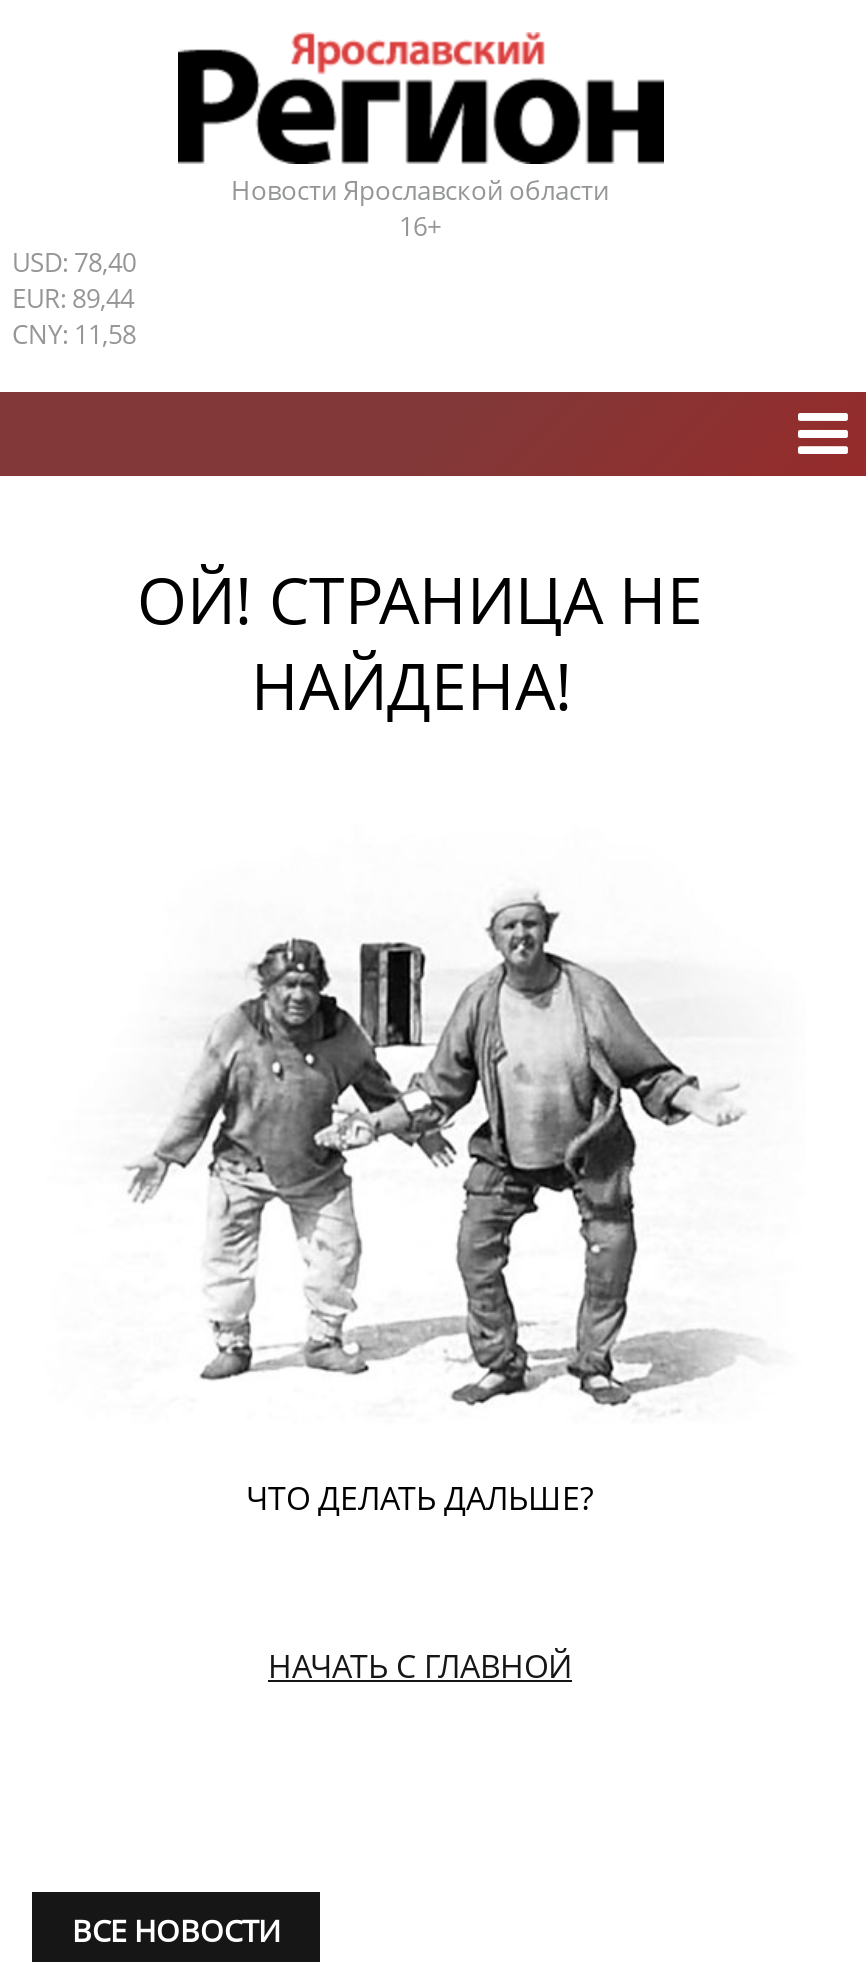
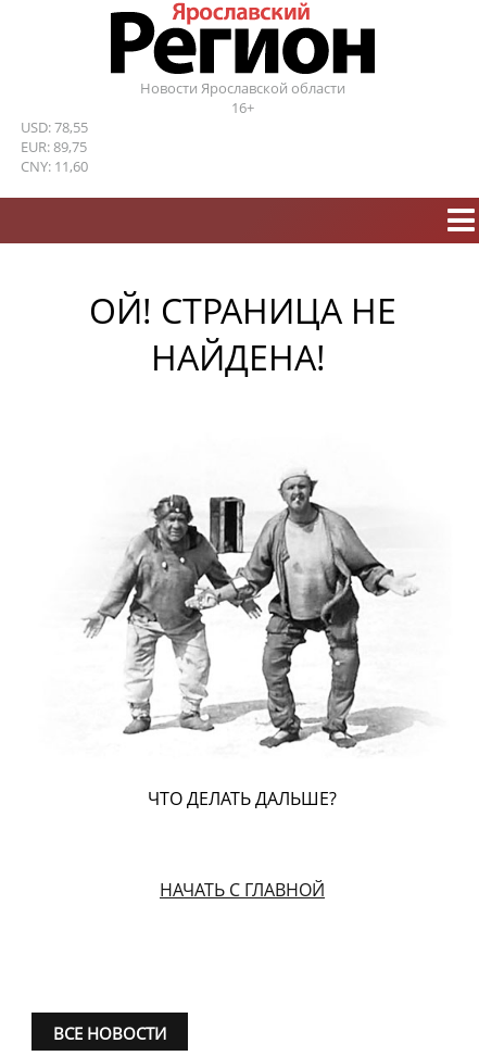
- USD: 78,40
+ USD: 78,55

- EUR: 89,44
+ EUR: 89,75

- CNY: 11,58
+ CNY: 11,60
